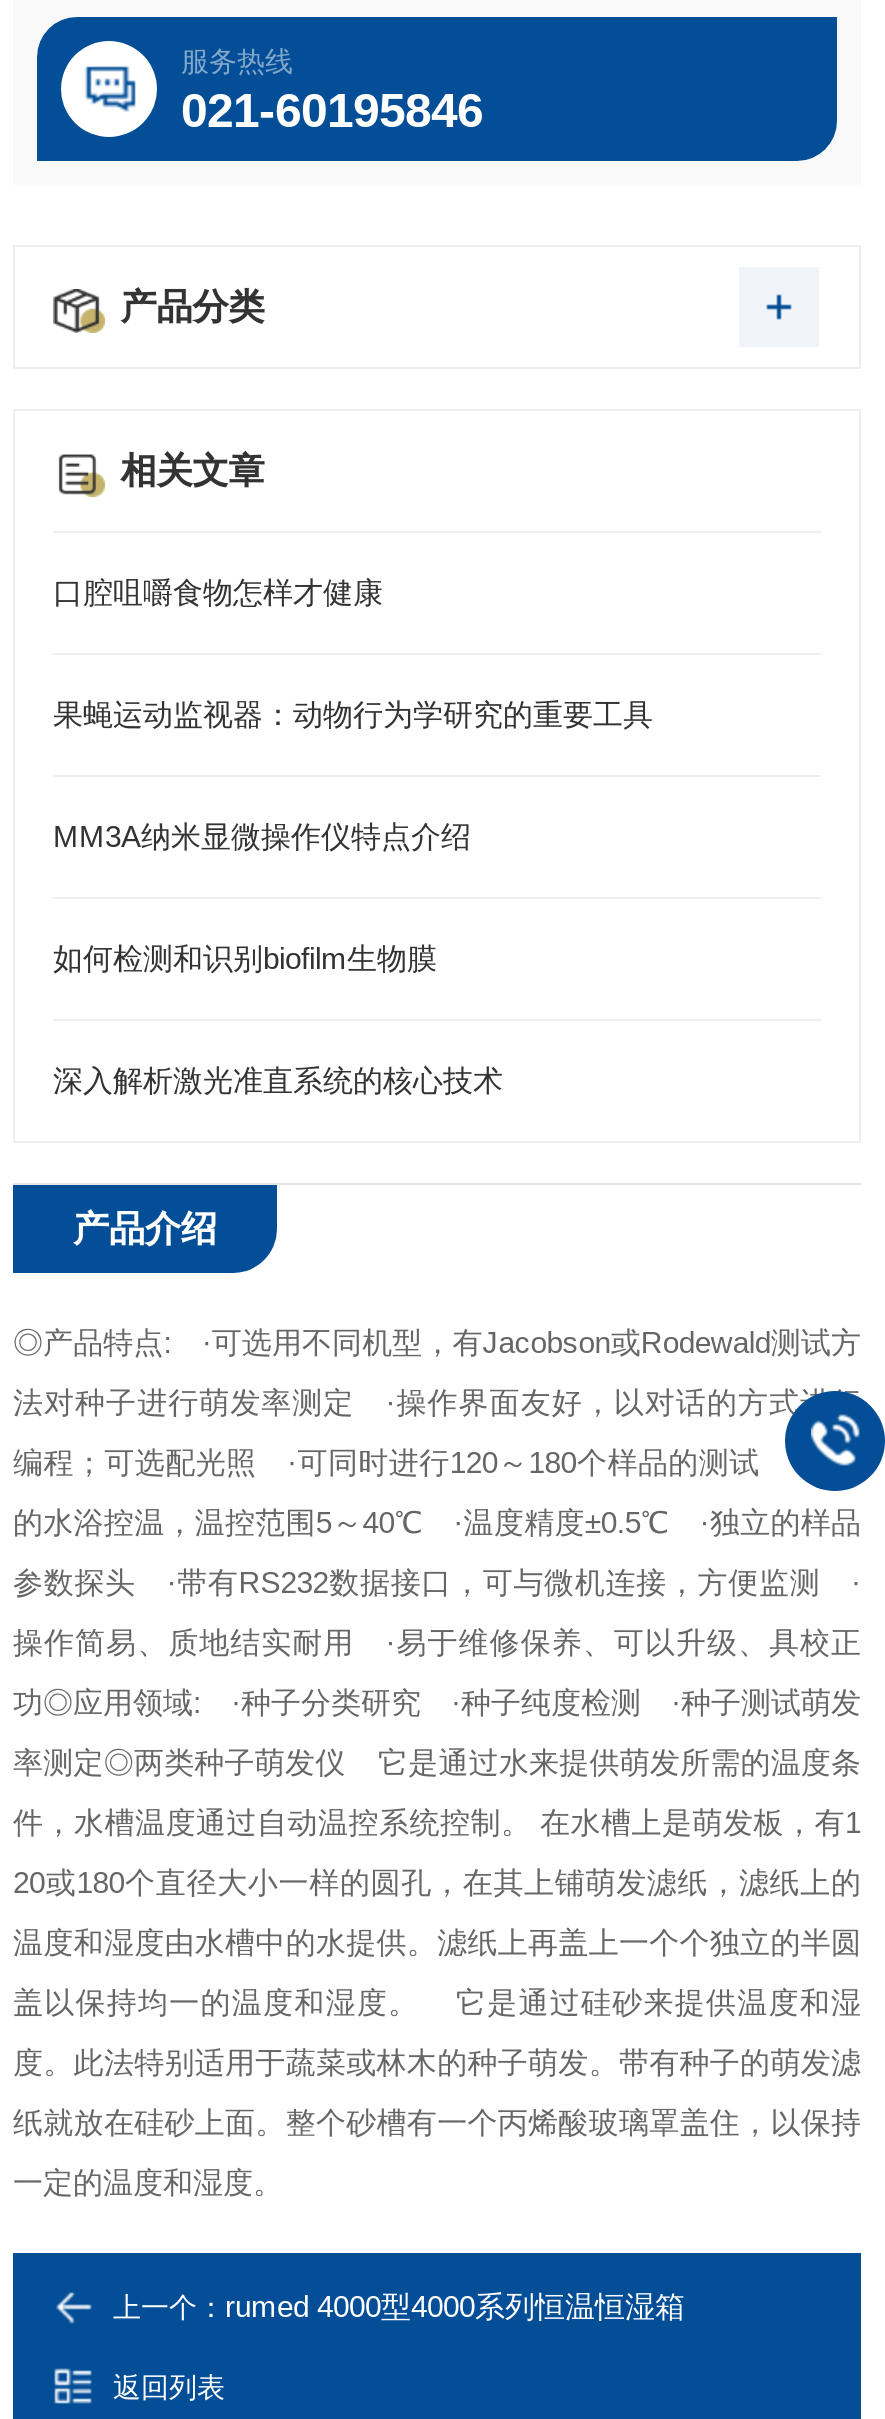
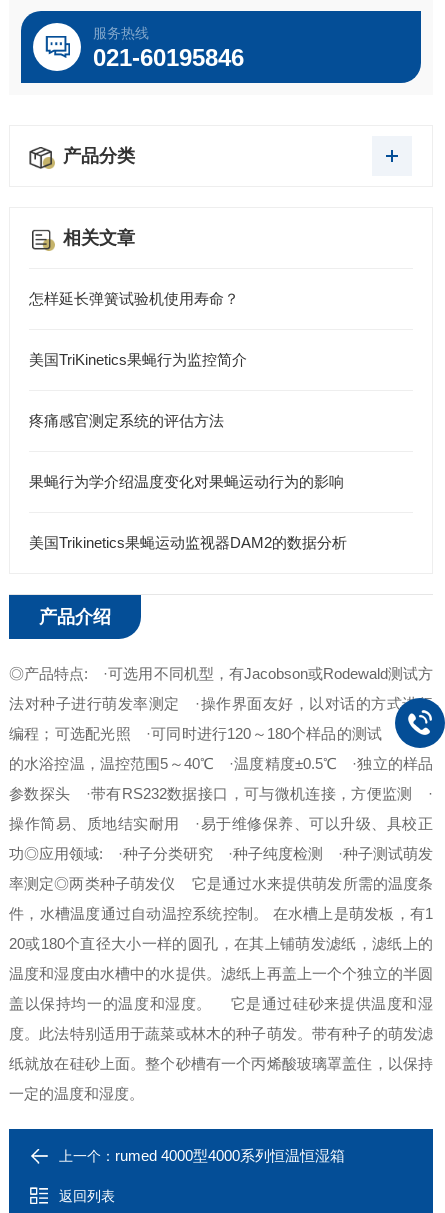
- 口腔咀嚼食物怎样才健康
+ 怎样延长弹簧试验机使用寿命？

- 果蝇运动监视器：动物行为学研究的重要工具
+ 美国TriKinetics果蝇行为监控简介

- MM3A纳米显微操作仪特点介绍
+ 疼痛感官测定系统的评估方法

- 如何检测和识别biofilm生物膜
+ 果蝇行为学介绍温度变化对果蝇运动行为的影响

- 深入解析激光准直系统的核心技术
+ 美国Trikinetics果蝇运动监视器DAM2的数据分析
